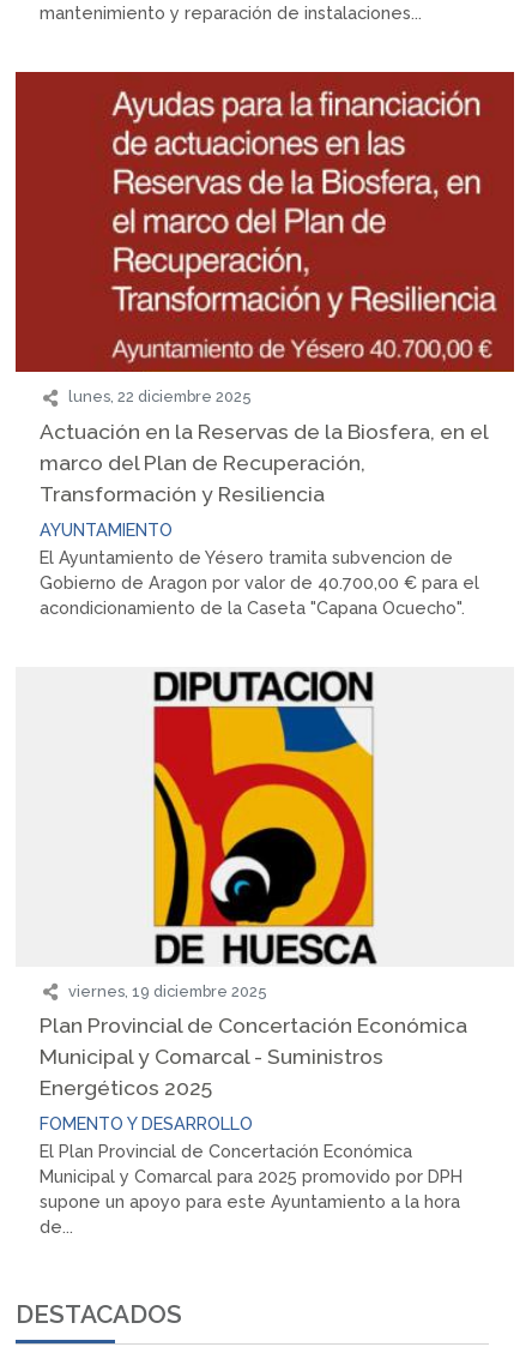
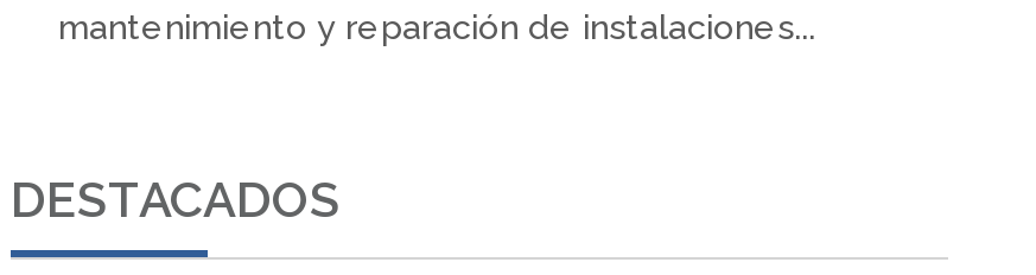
- [image]
- lunes, 22 diciembre 2025
- Actuación en la Reservas de la Biosfera, en el
- marco del Plan de Recuperación,
- Transformación y Resiliencia
- AYUNTAMIENTO
- El Ayuntamiento de Yésero tramita subvencion de
- Gobierno de Aragon por valor de 40.700,00 € para el
- acondicionamiento de la Caseta "Capana Ocuecho".

- [image]
- viernes, 19 diciembre 2025
- Plan Provincial de Concertación Económica
- Municipal y Comarcal - Suministros
- Energéticos 2025
- FOMENTO Y DESARROLLO
- El Plan Provincial de Concertación Económica
- Municipal y Comarcal para 2025 promovido por DPH
- supone un apoyo para este Ayuntamiento a la hora
- de...
